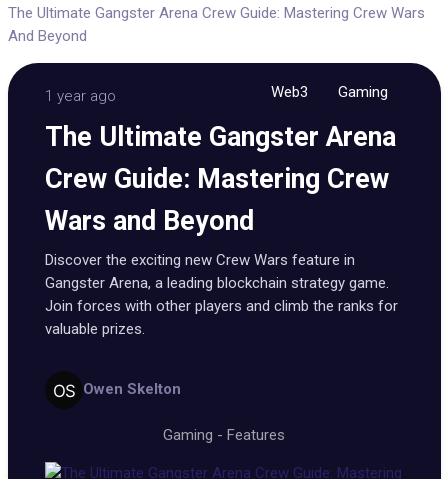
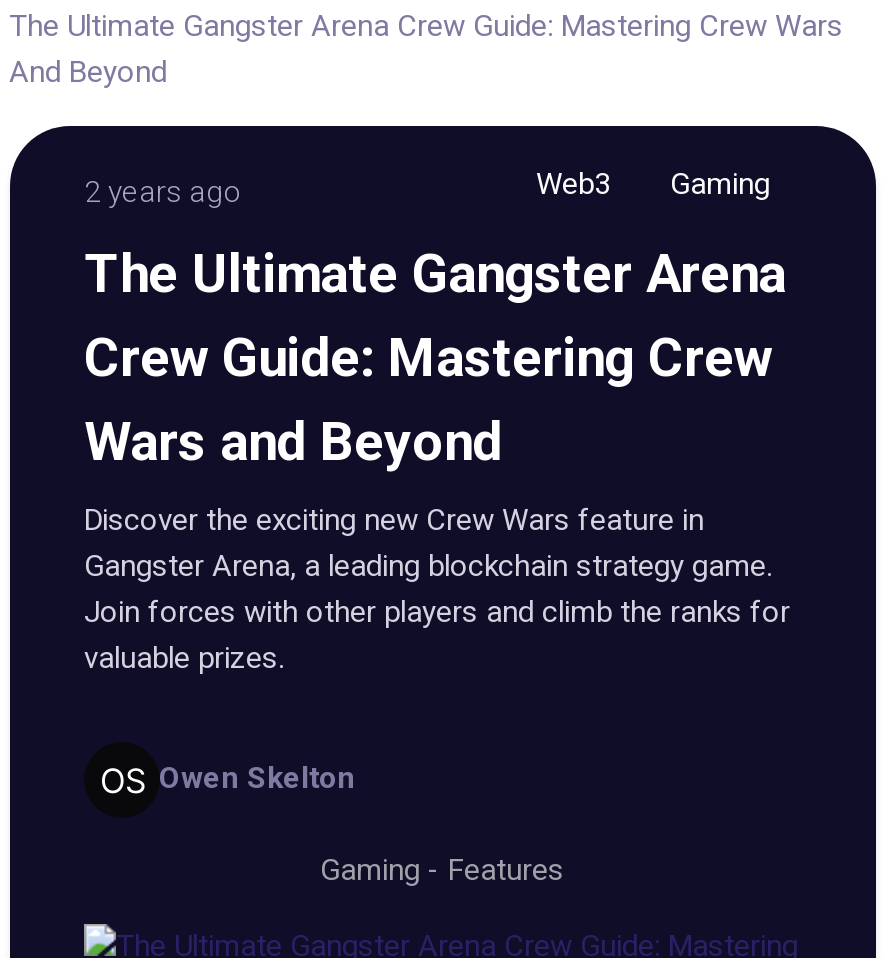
- 1 year ago
+ 2 years ago
